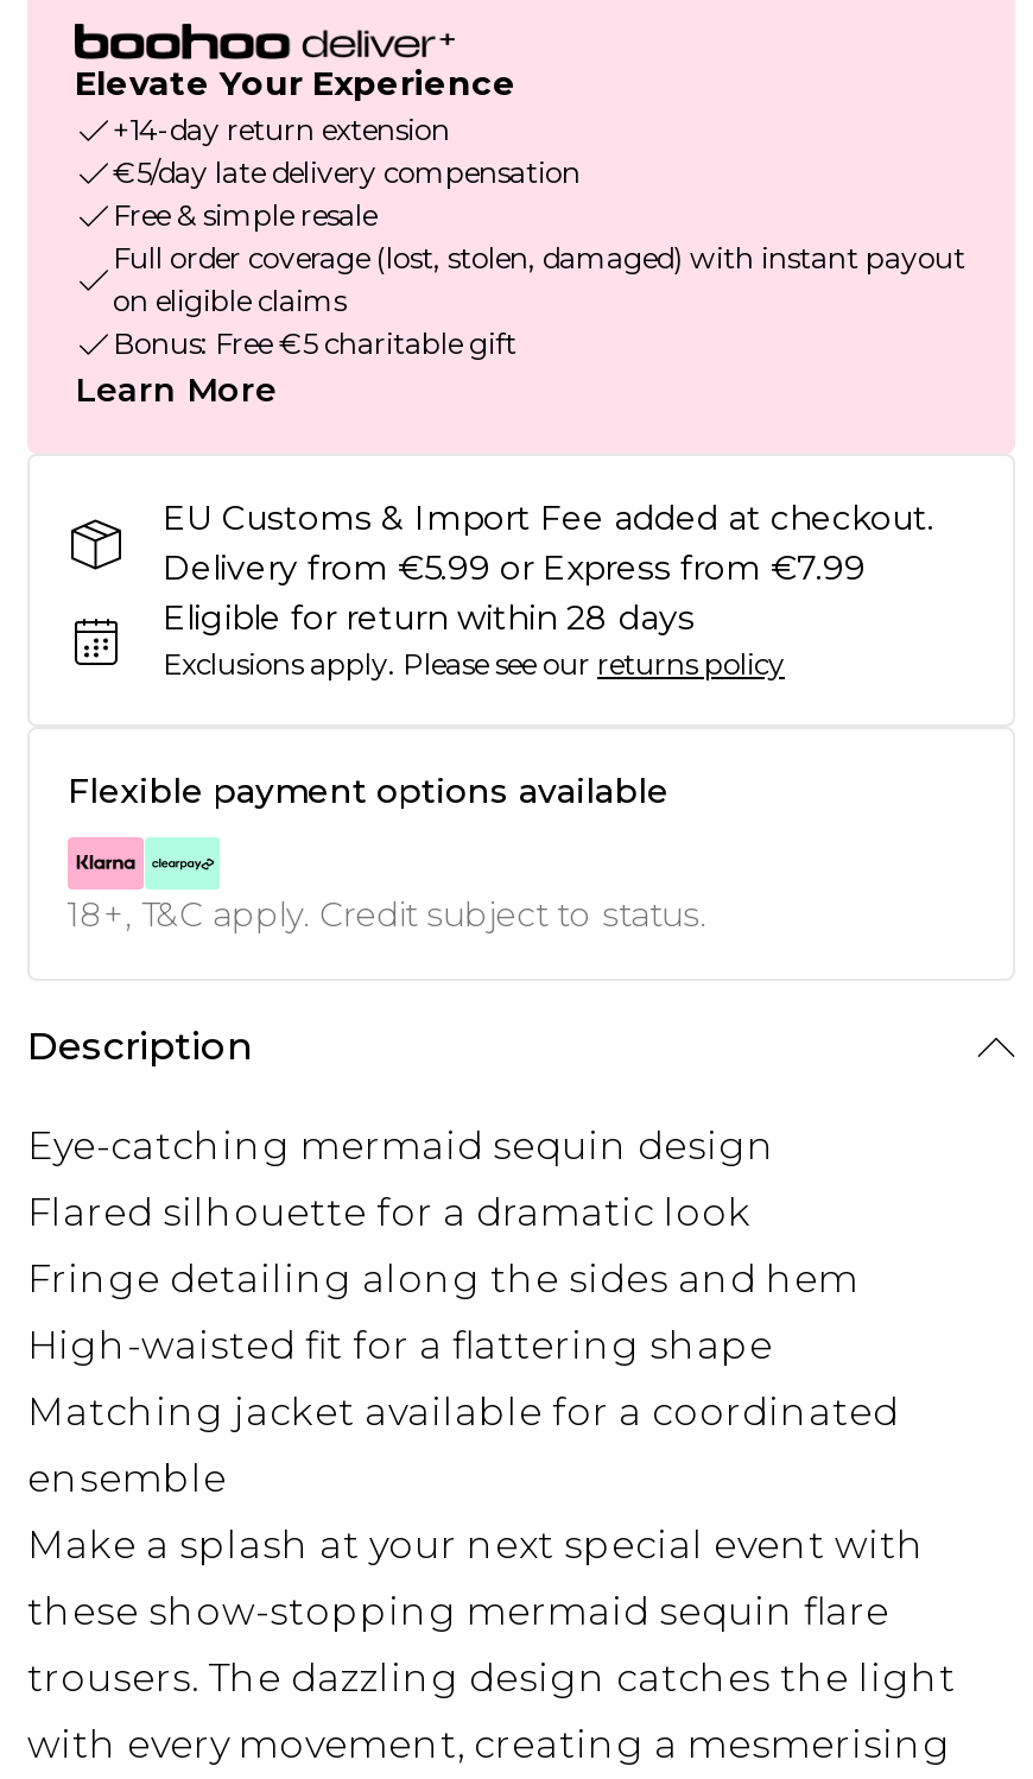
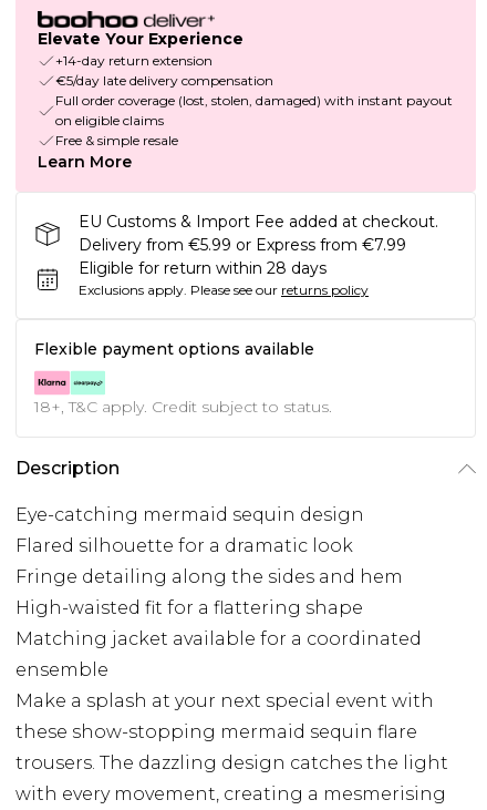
moved down: Free & simple resale

- Bonus: Free €5 charitable gift
